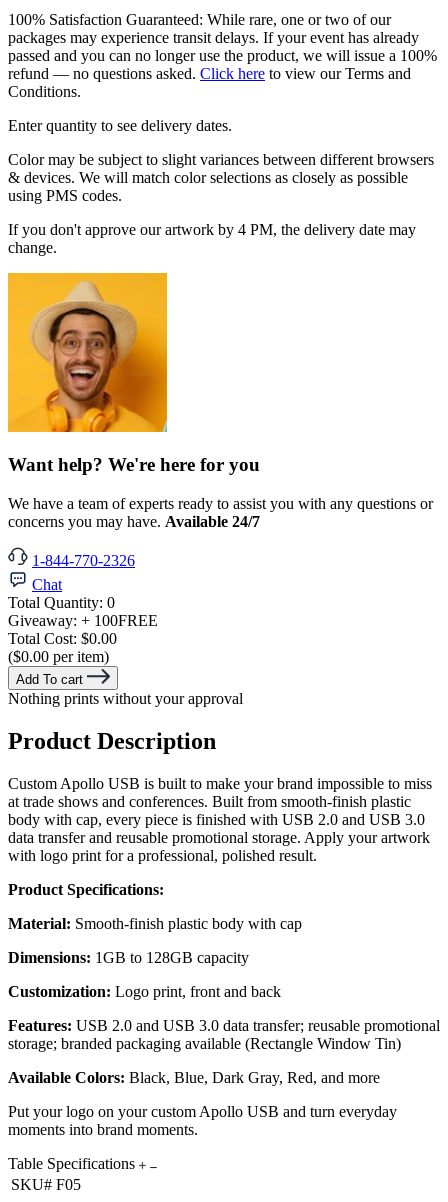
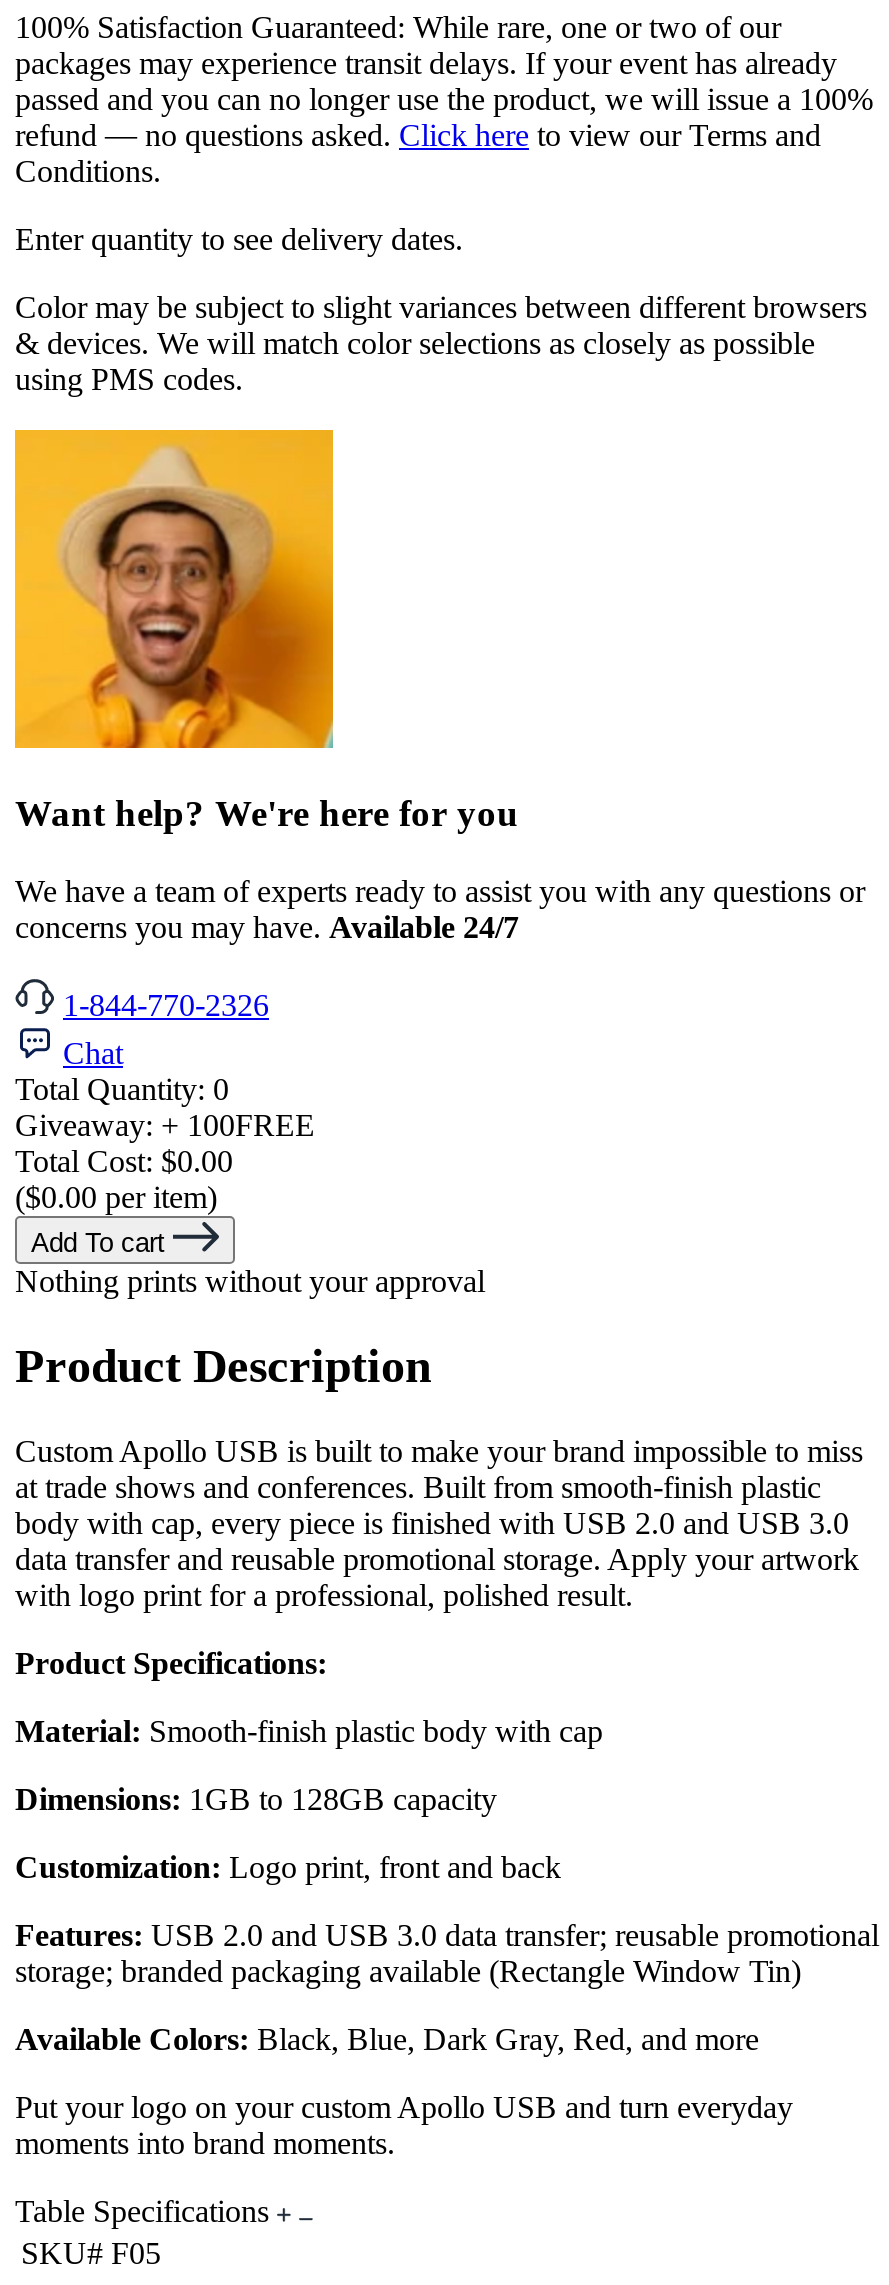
- If you don't approve our artwork by 4 PM, the delivery date may
- change.
